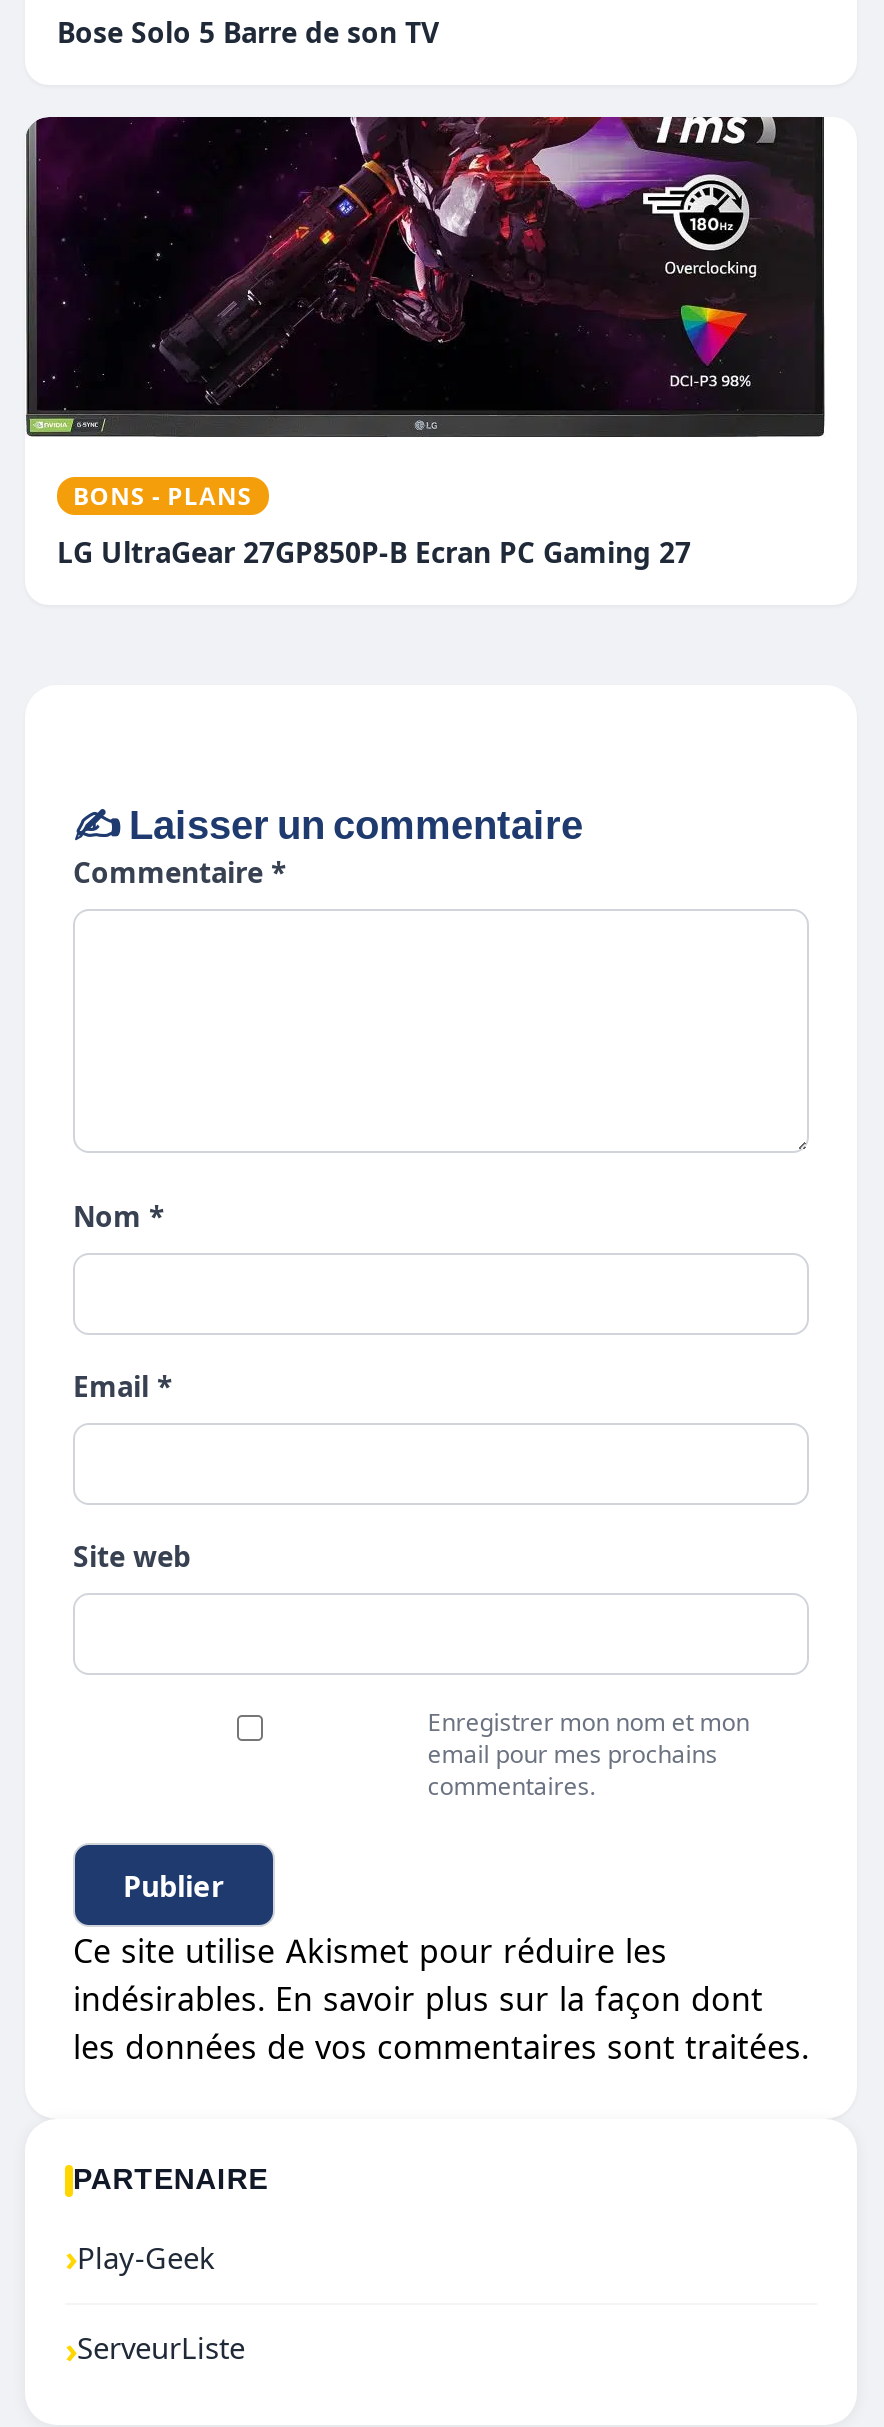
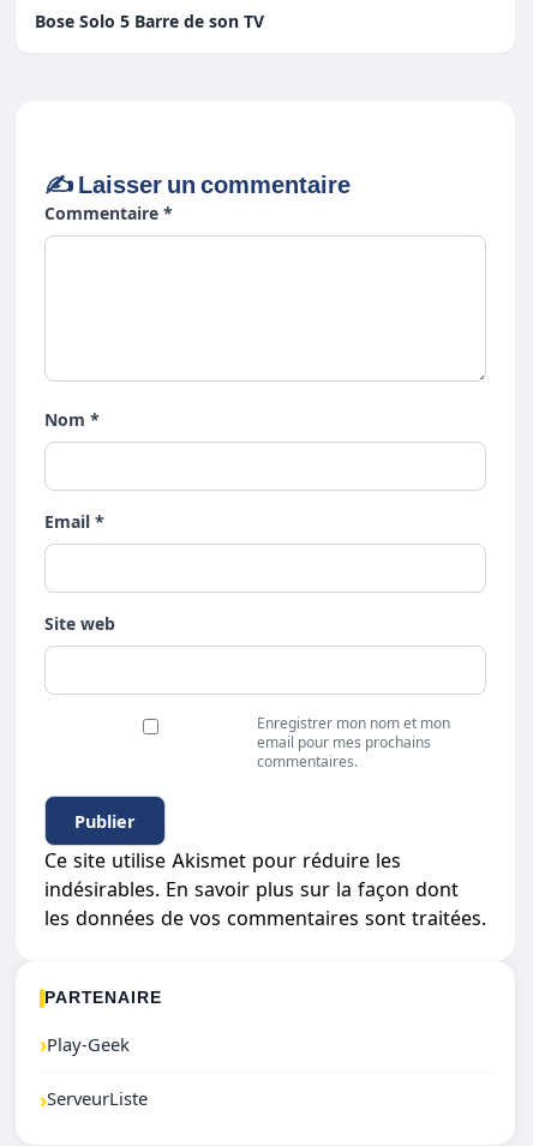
- [image]
- BONS - PLANS
- LG UltraGear 27GP850P-B Ecran PC Gaming 27
